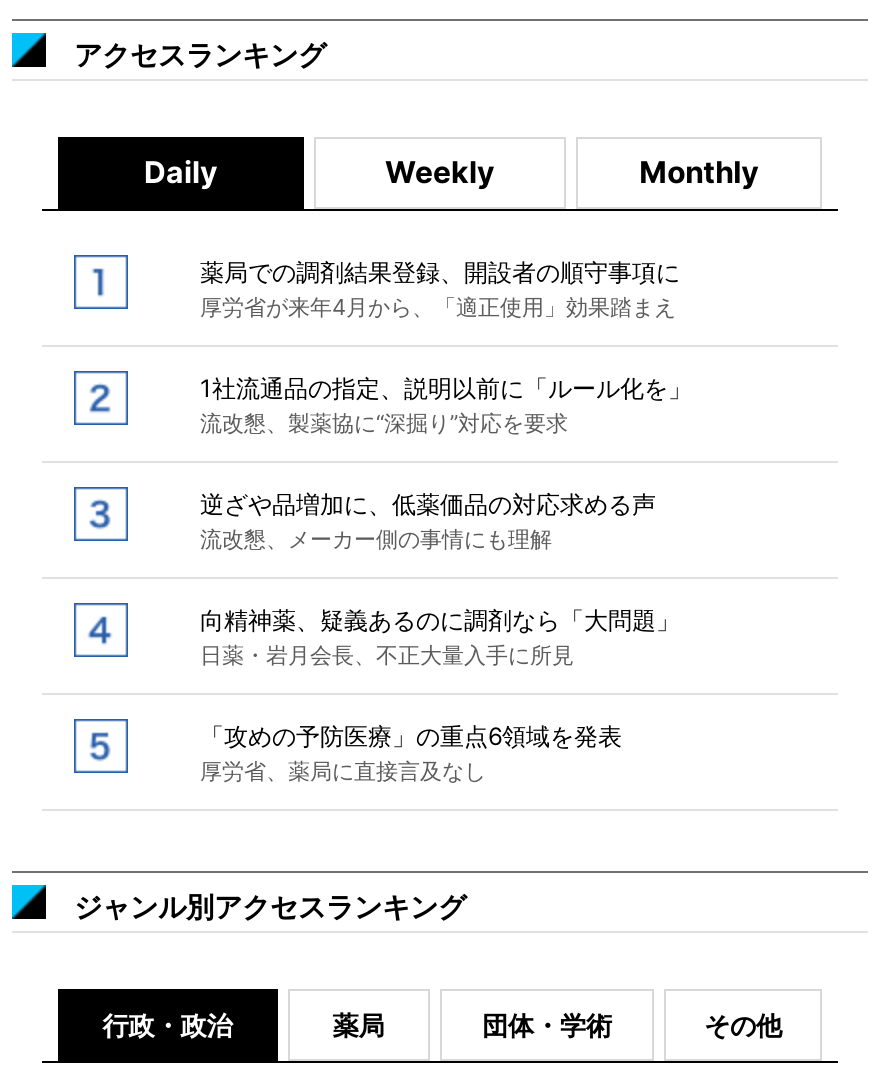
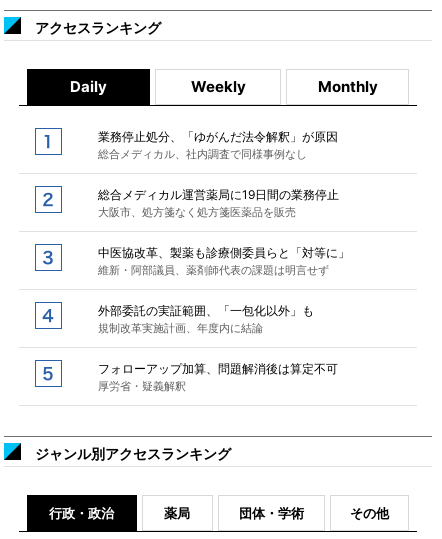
- 薬局での調剤結果登録、開設者の順守事項に
- 厚労省が来年4月から、「適正使用」効果踏まえ
+ 業務停止処分、「ゆがんだ法令解釈」が原因
+ 総合メディカル、社内調査で同様事例なし

- 1社流通品の指定、説明以前に「ルール化を」
- 流改懇、製薬協に“深掘り”対応を要求
+ 総合メディカル運営薬局に19日間の業務停止
+ 大阪市、処方箋なく処方箋医薬品を販売

- 逆ざや品増加に、低薬価品の対応求める声
- 流改懇、メーカー側の事情にも理解
+ 中医協改革、製薬も診療側委員らと「対等に」
+ 維新・阿部議員、薬剤師代表の課題は明言せず

- 向精神薬、疑義あるのに調剤なら「大問題」
- 日薬・岩月会長、不正大量入手に所見
+ 外部委託の実証範囲、「一包化以外」も
+ 規制改革実施計画、年度内に結論

- 「攻めの予防医療」の重点6領域を発表
- 厚労省、薬局に直接言及なし
+ フォローアップ加算、問題解消後は算定不可
+ 厚労省・疑義解釈
